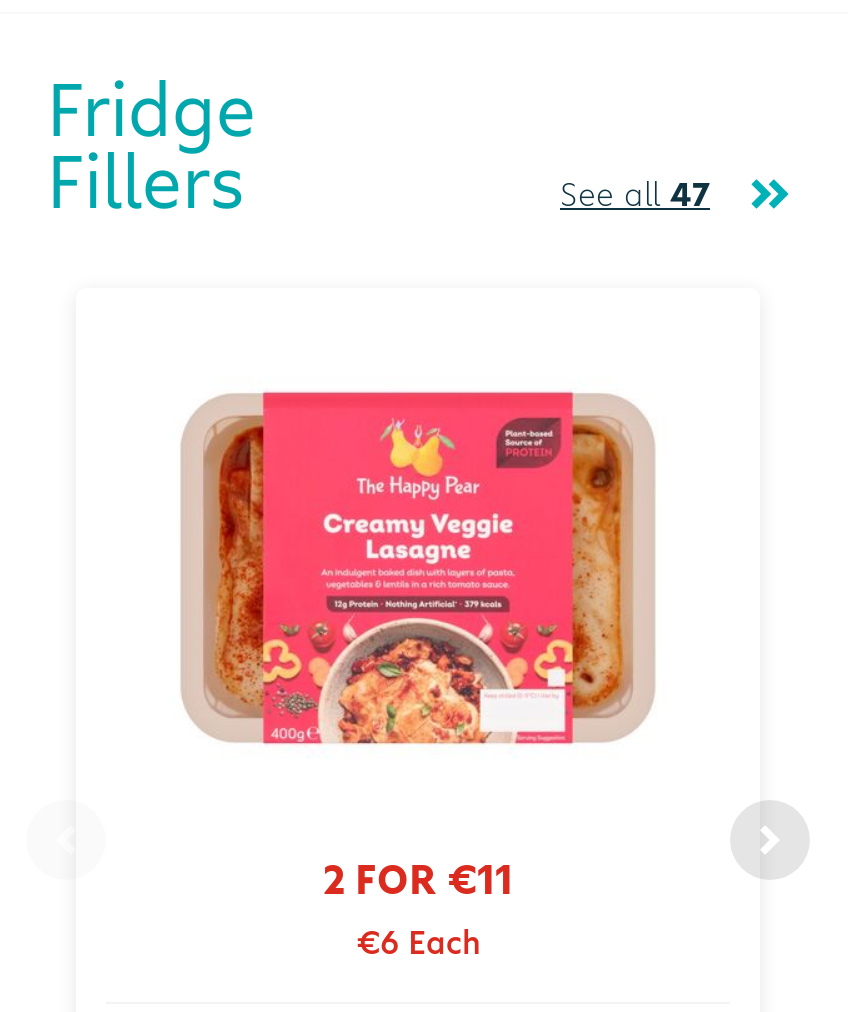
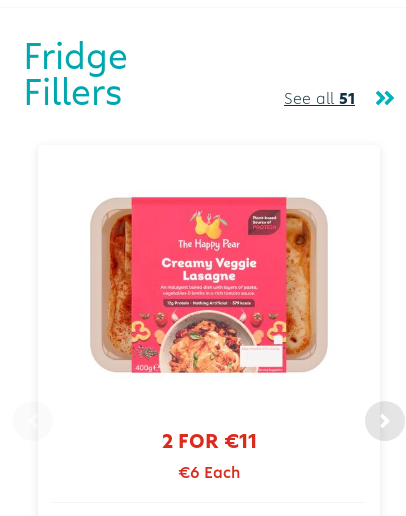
- See all 47
+ See all 51
